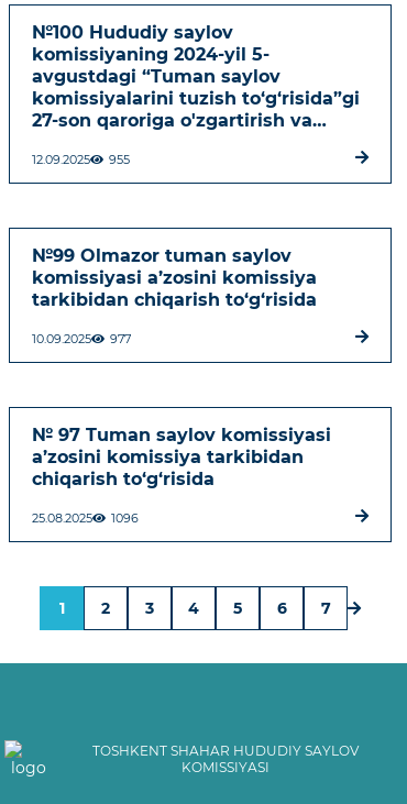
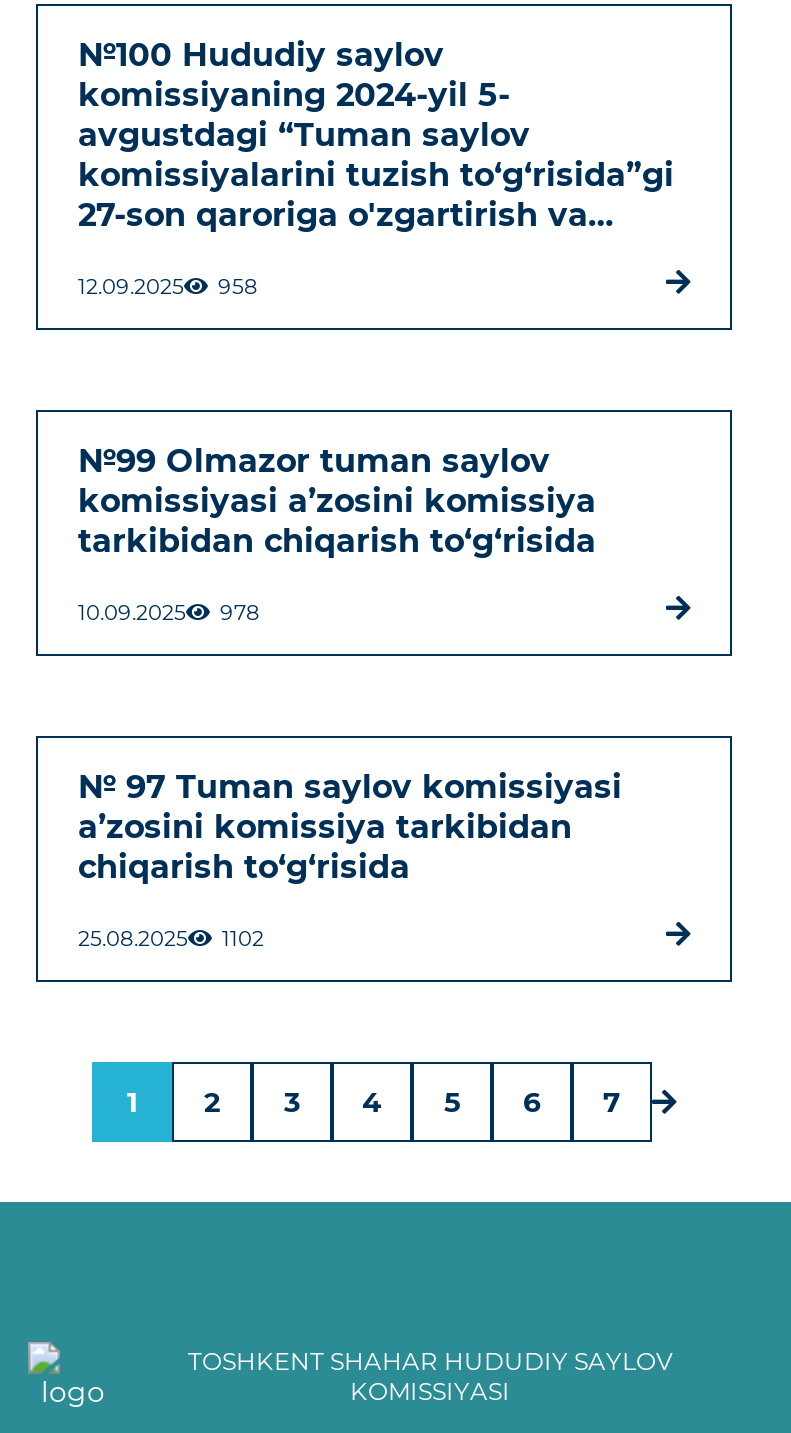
- 12.09.2025 955
+ 12.09.2025 958

- 10.09.2025 977
+ 10.09.2025 978

- 25.08.2025 1096
+ 25.08.2025 1102
